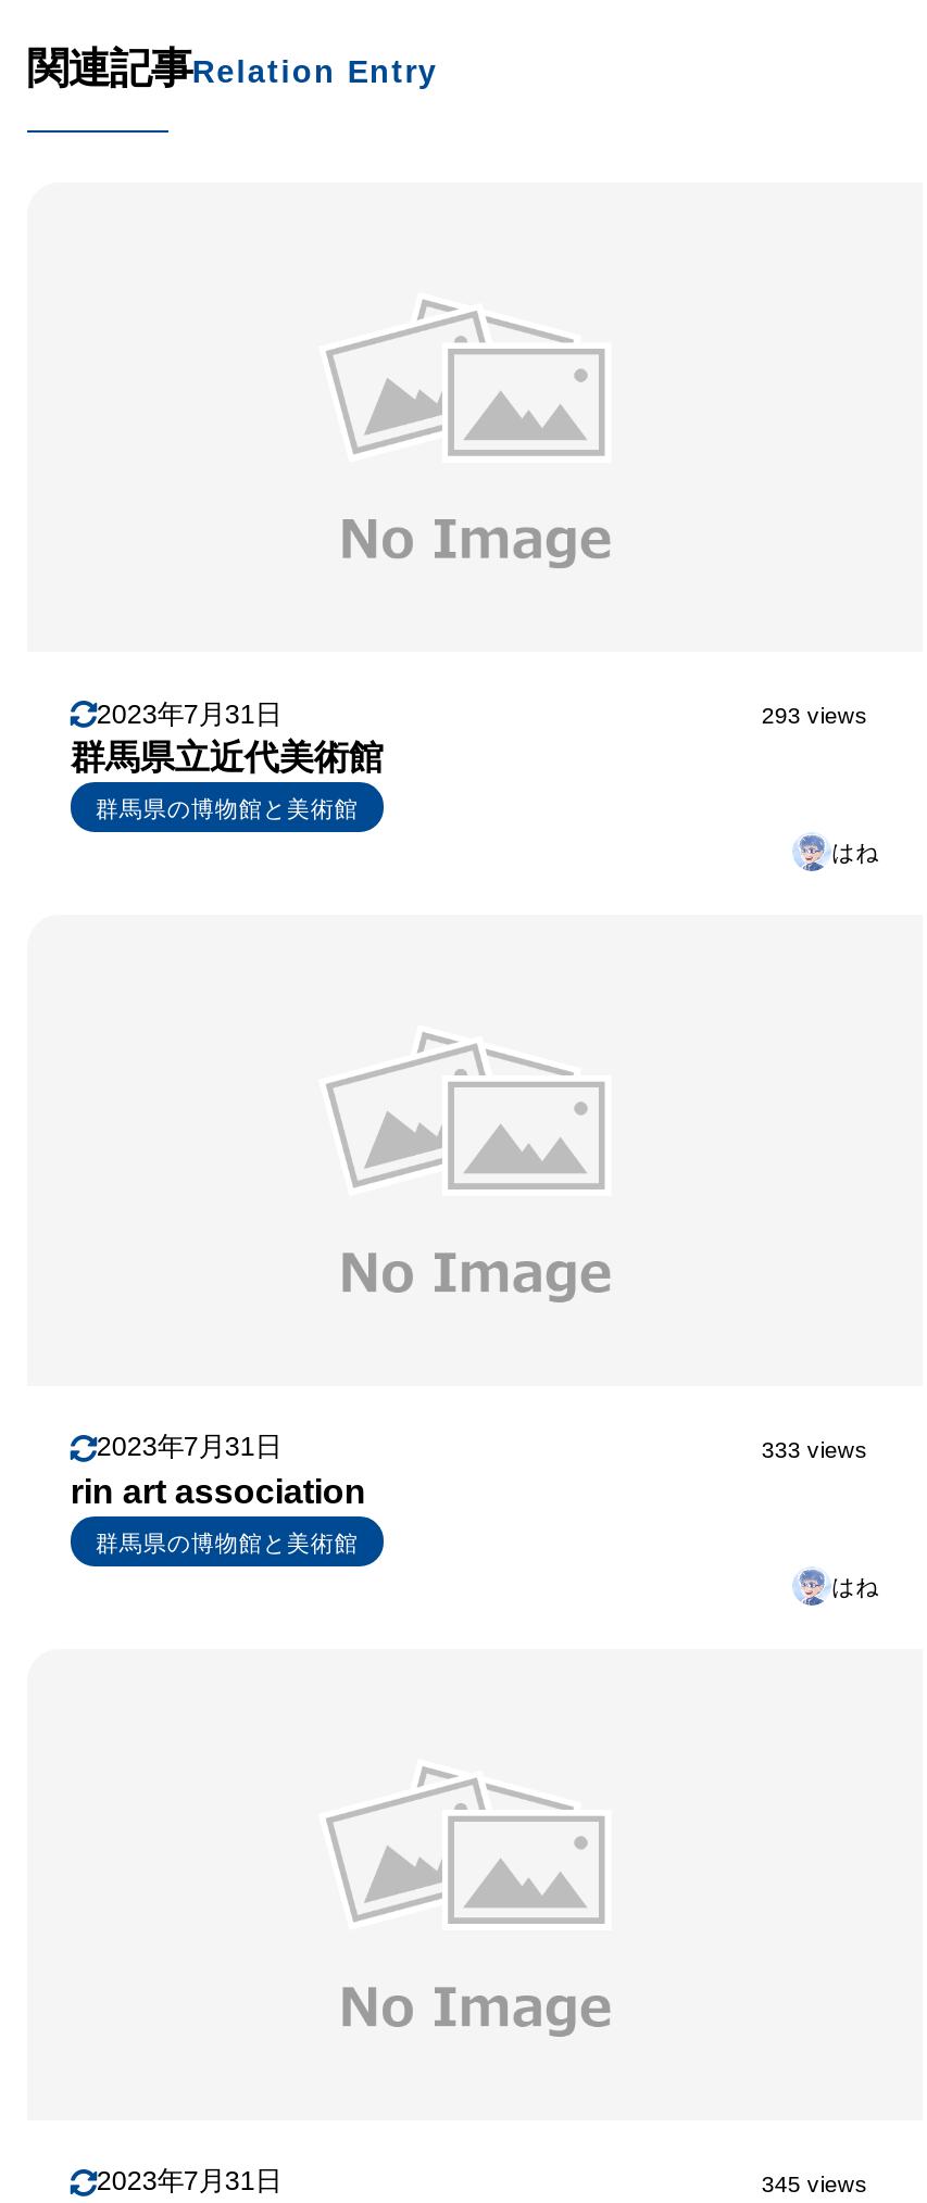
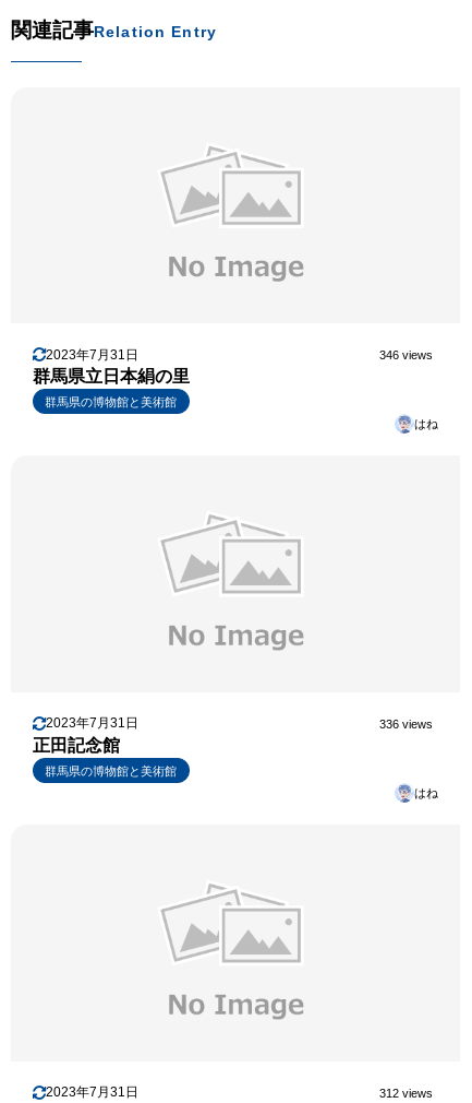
- 293 views
+ 346 views

- 群馬県立近代美術館
+ 群馬県立日本絹の里

- 333 views
- rin art association
+ 336 views
+ 正田記念館

- 345 views
+ 312 views
